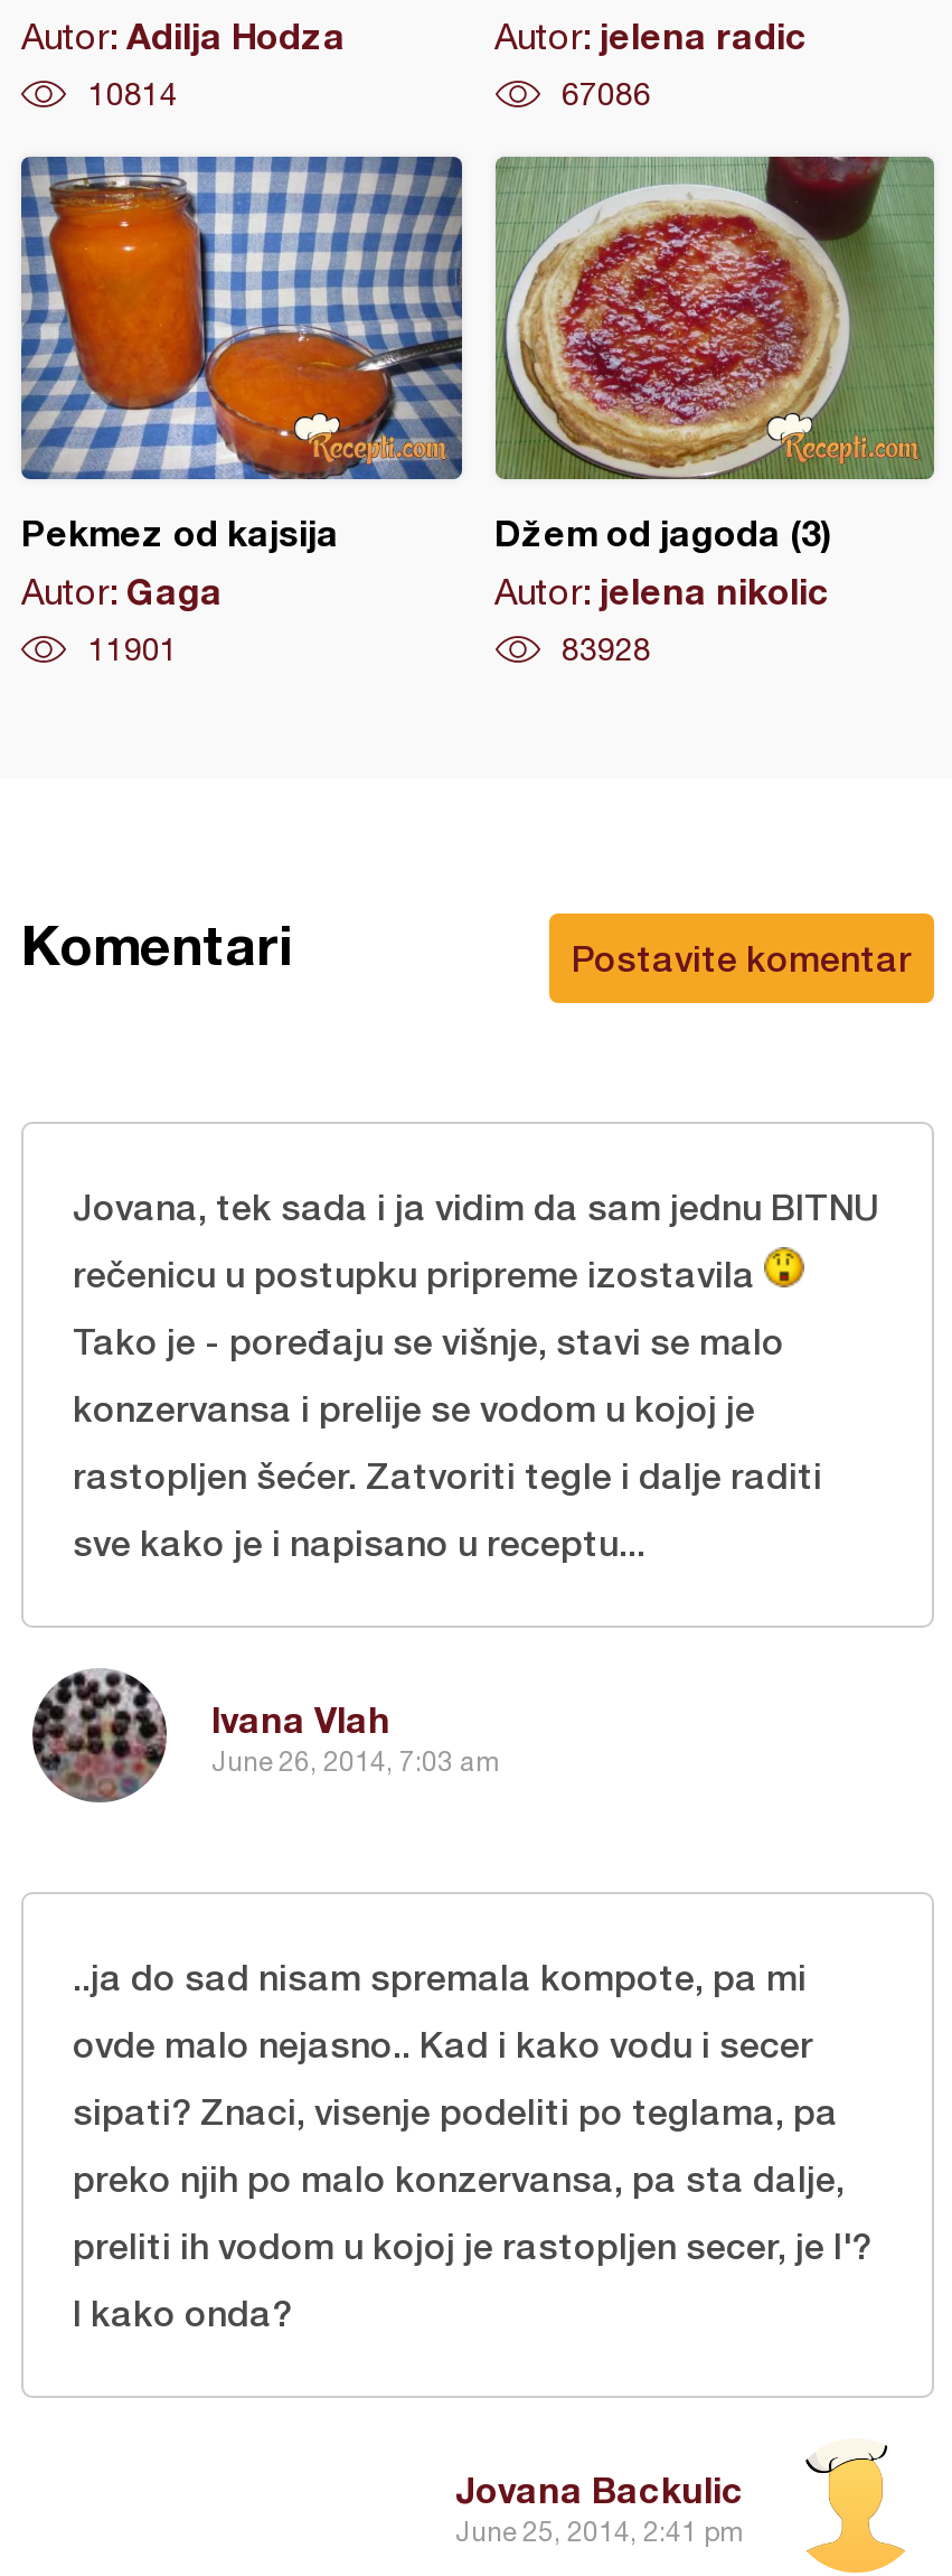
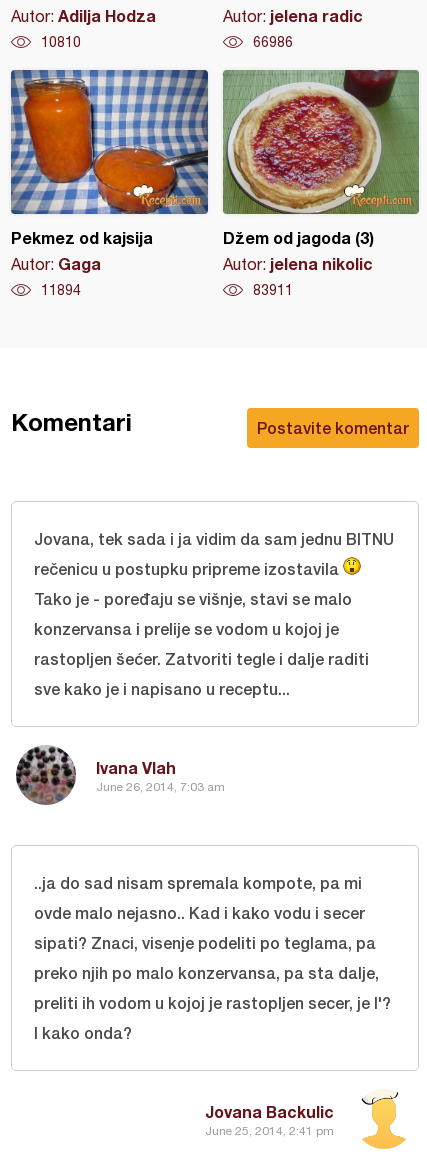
- 10814
+ 10810

- 67086
+ 66986

- 11901
+ 11894

- 83928
+ 83911
